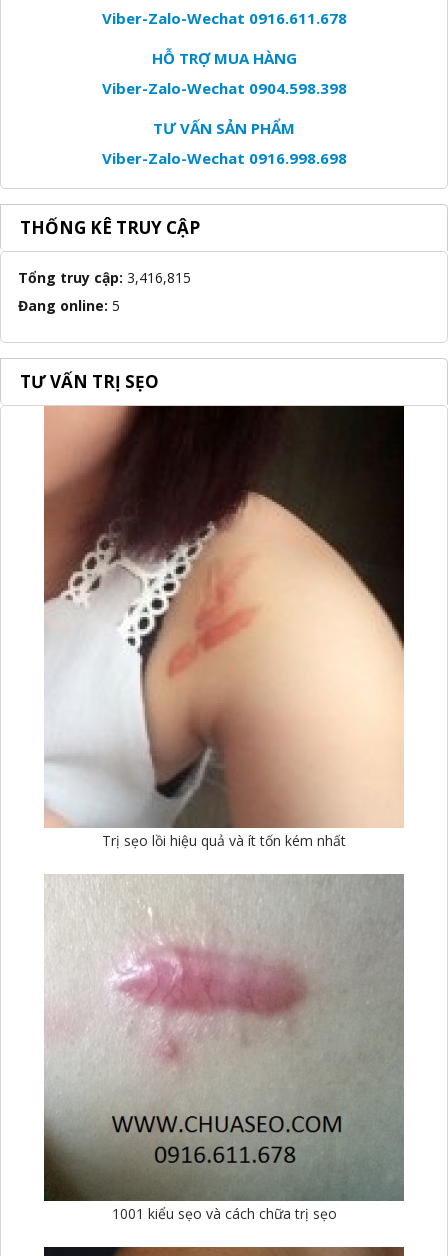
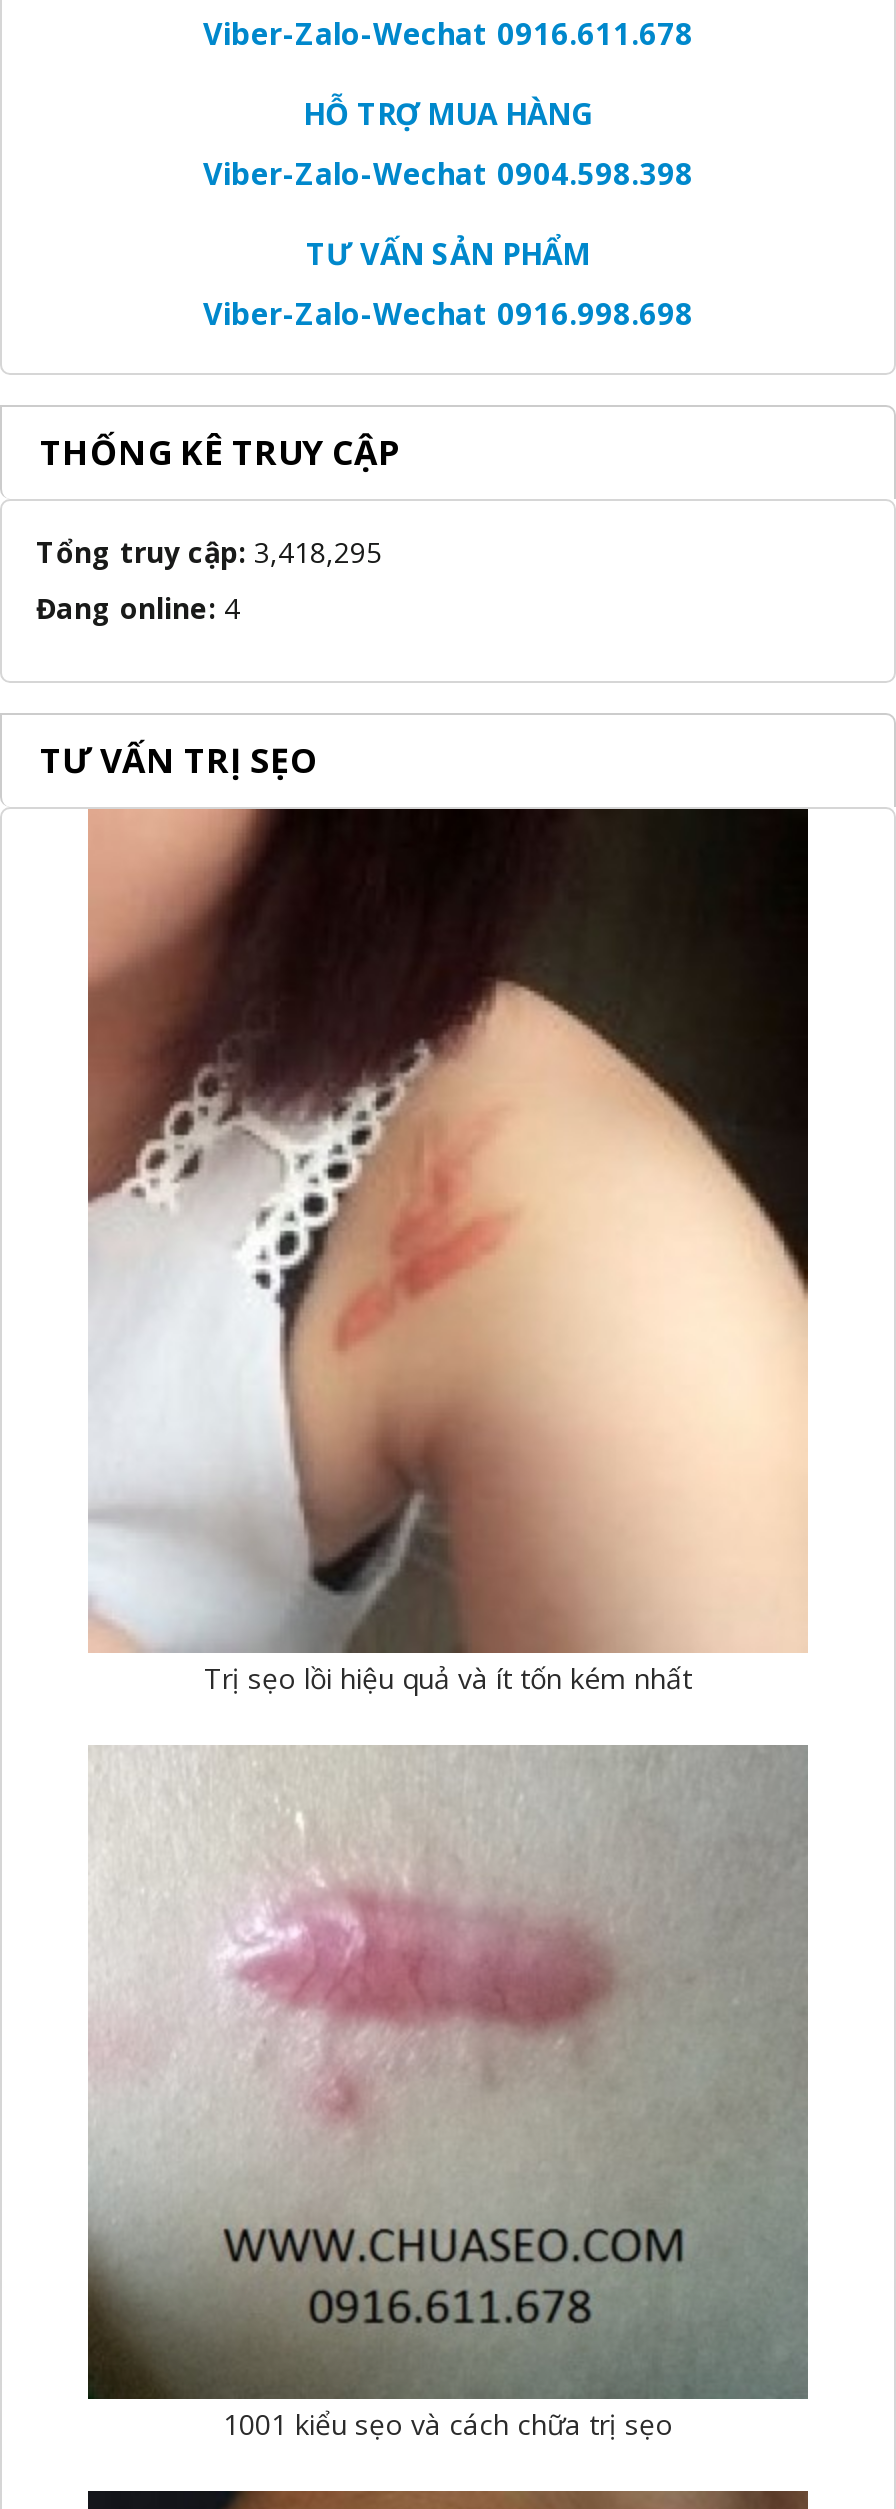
- Tổng truy cập: 3,416,815
+ Tổng truy cập: 3,418,295

- Đang online: 5
+ Đang online: 4
